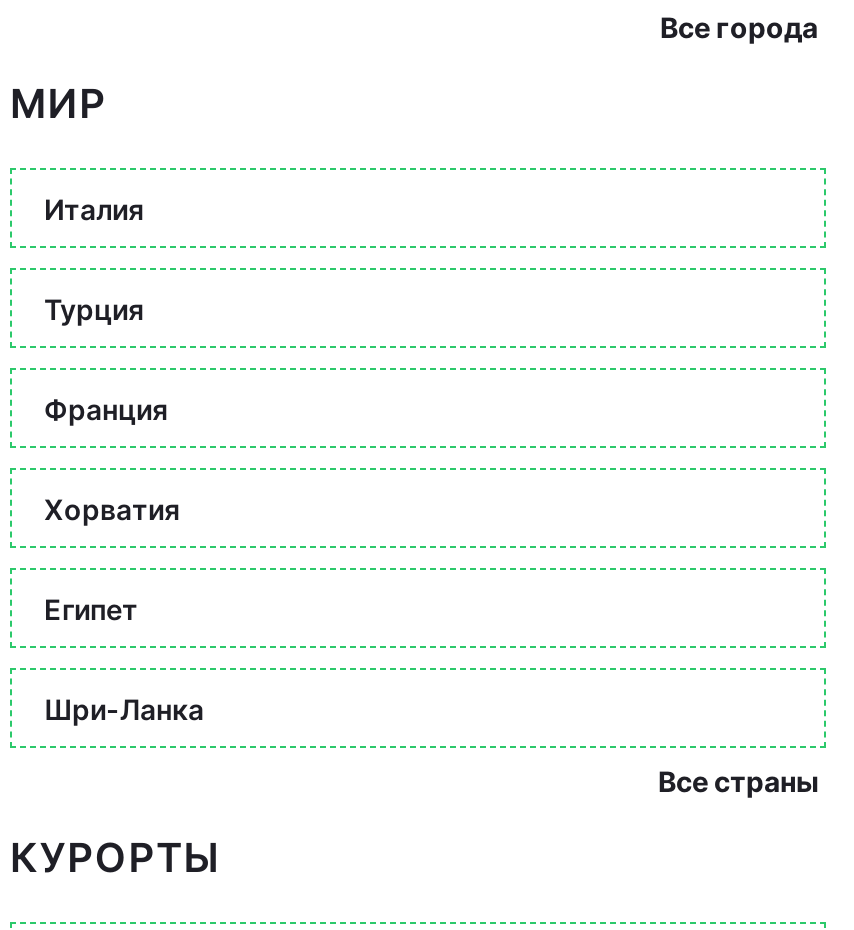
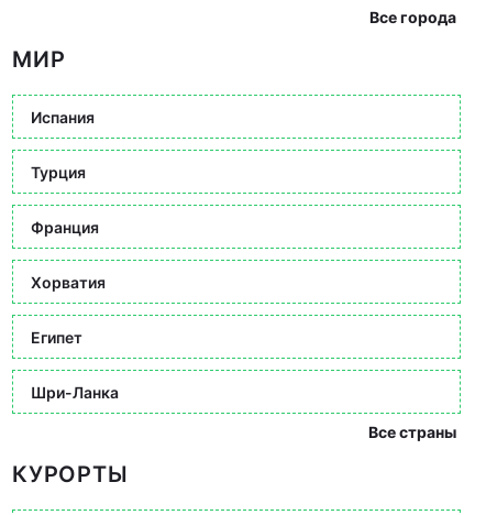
- Италия
+ Испания
